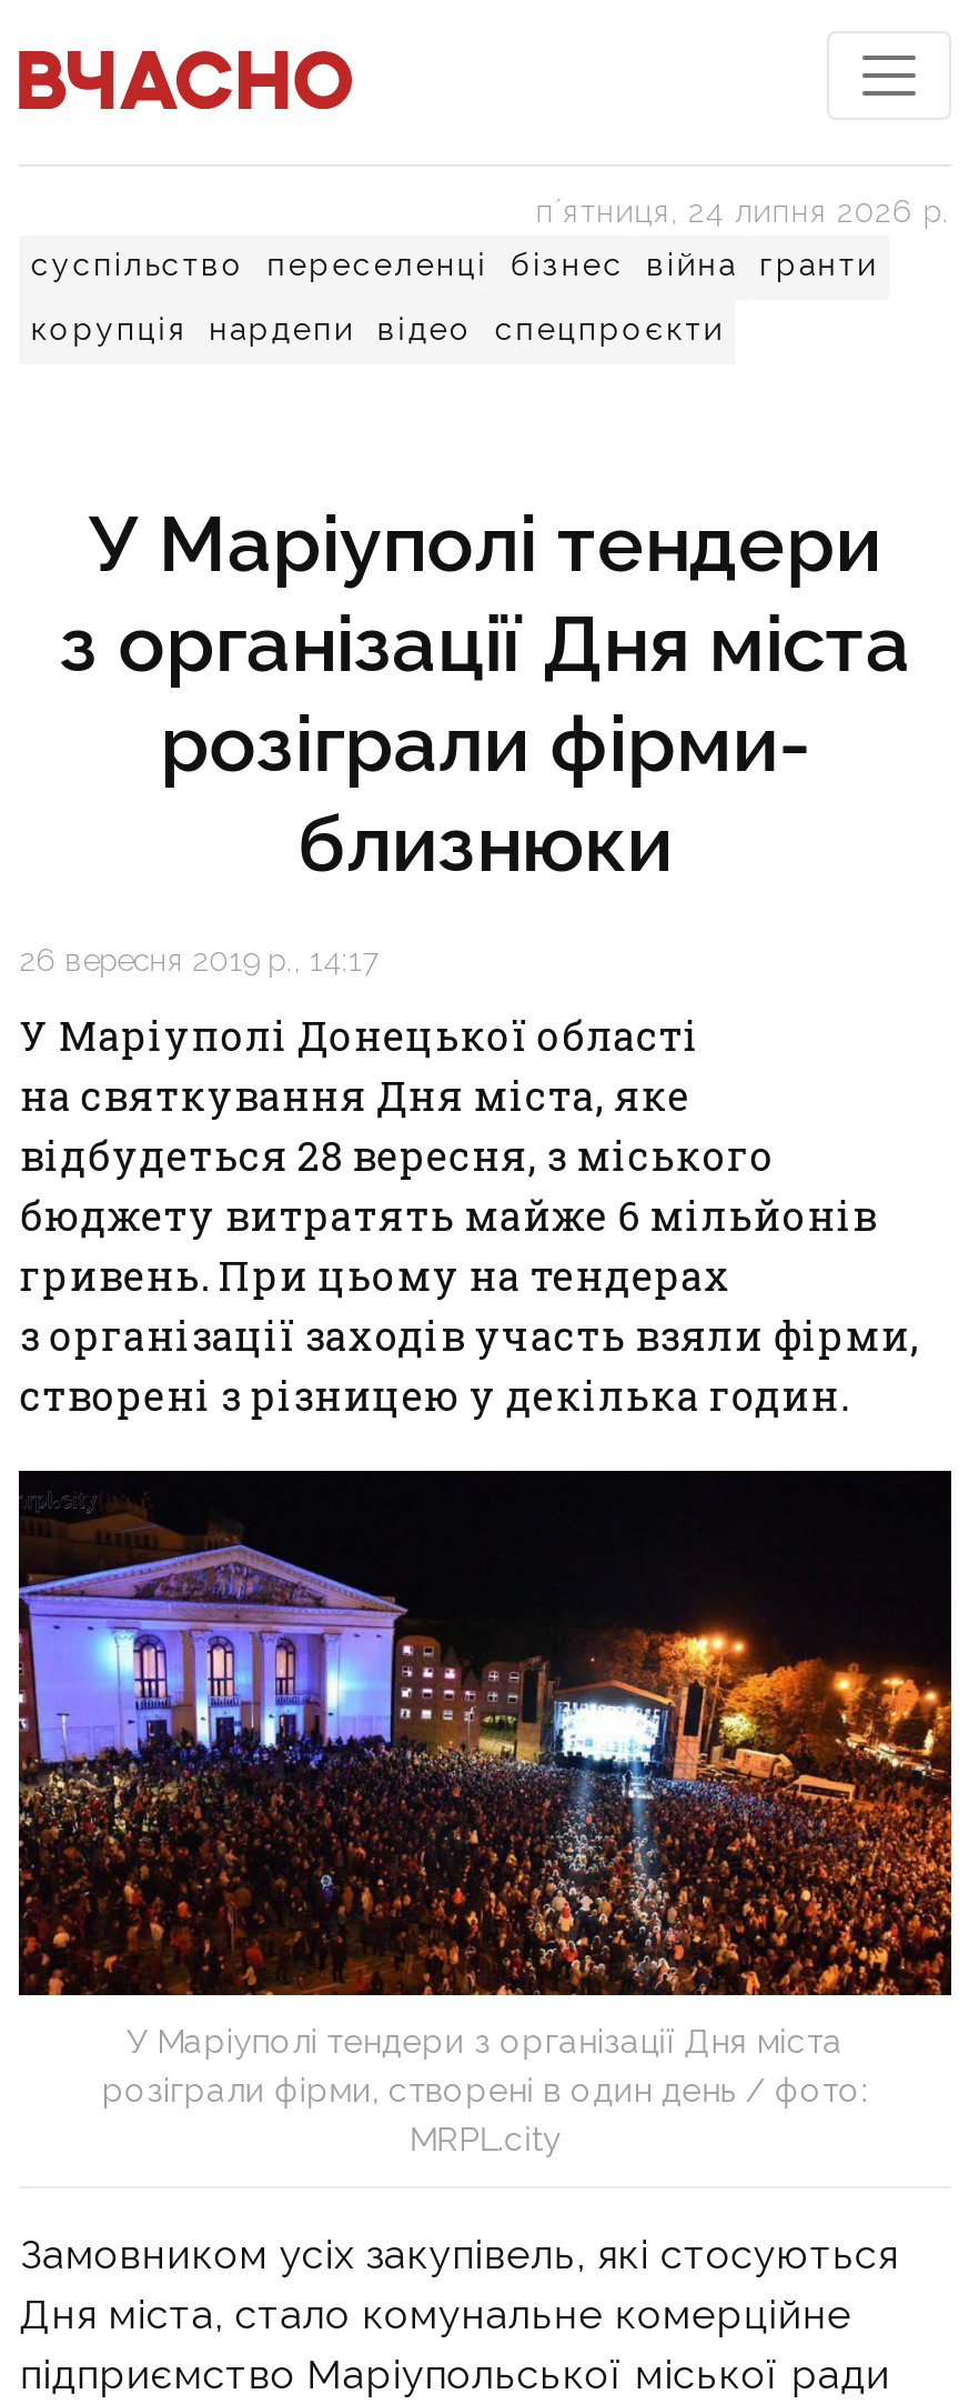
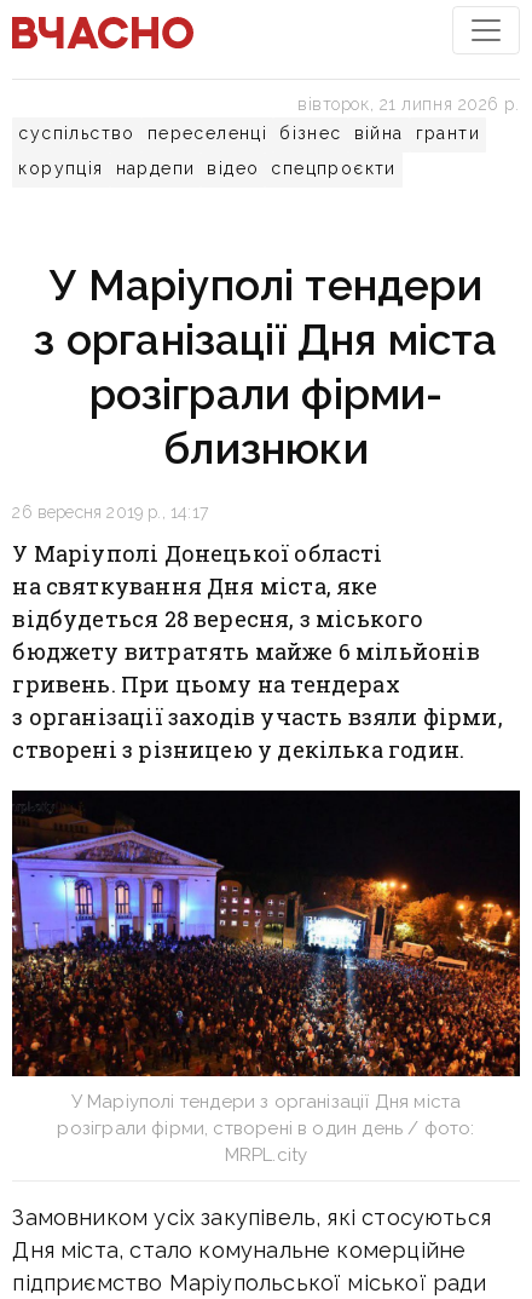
- пʼятниця, 24 липня 2026 р.
+ вівторок, 21 липня 2026 р.
